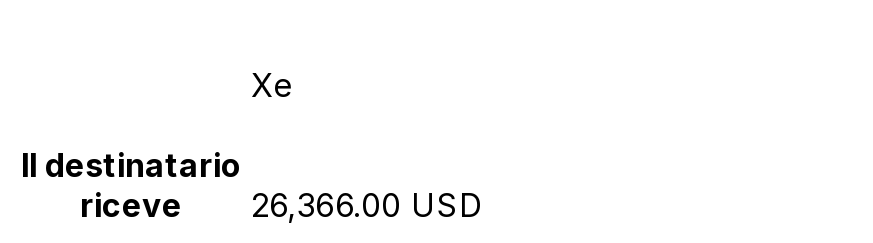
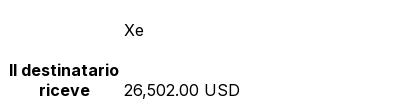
- riceve 26,366.00 USD
+ riceve 26,502.00 USD
